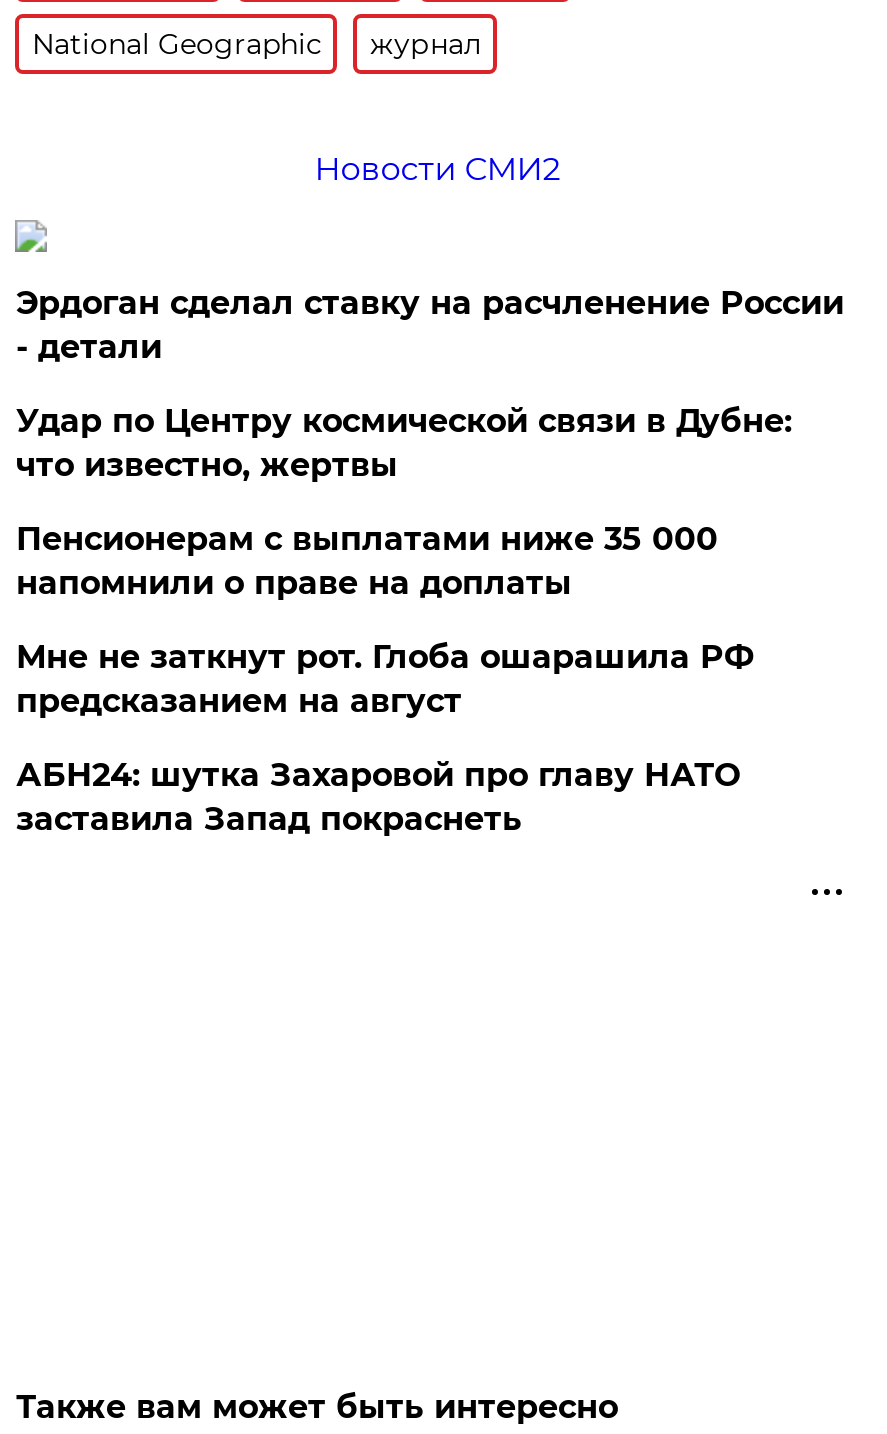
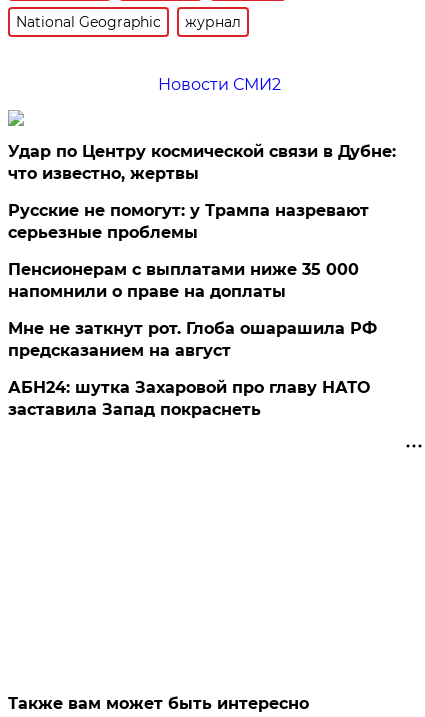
- Эрдоган сделал ставку на расчленение России
- - детали

moved up: Удар по Центру космической связи в Дубне: | что известно, жертвы

+ Русские не помогут: у Трампа назревают
+ серьезные проблемы
